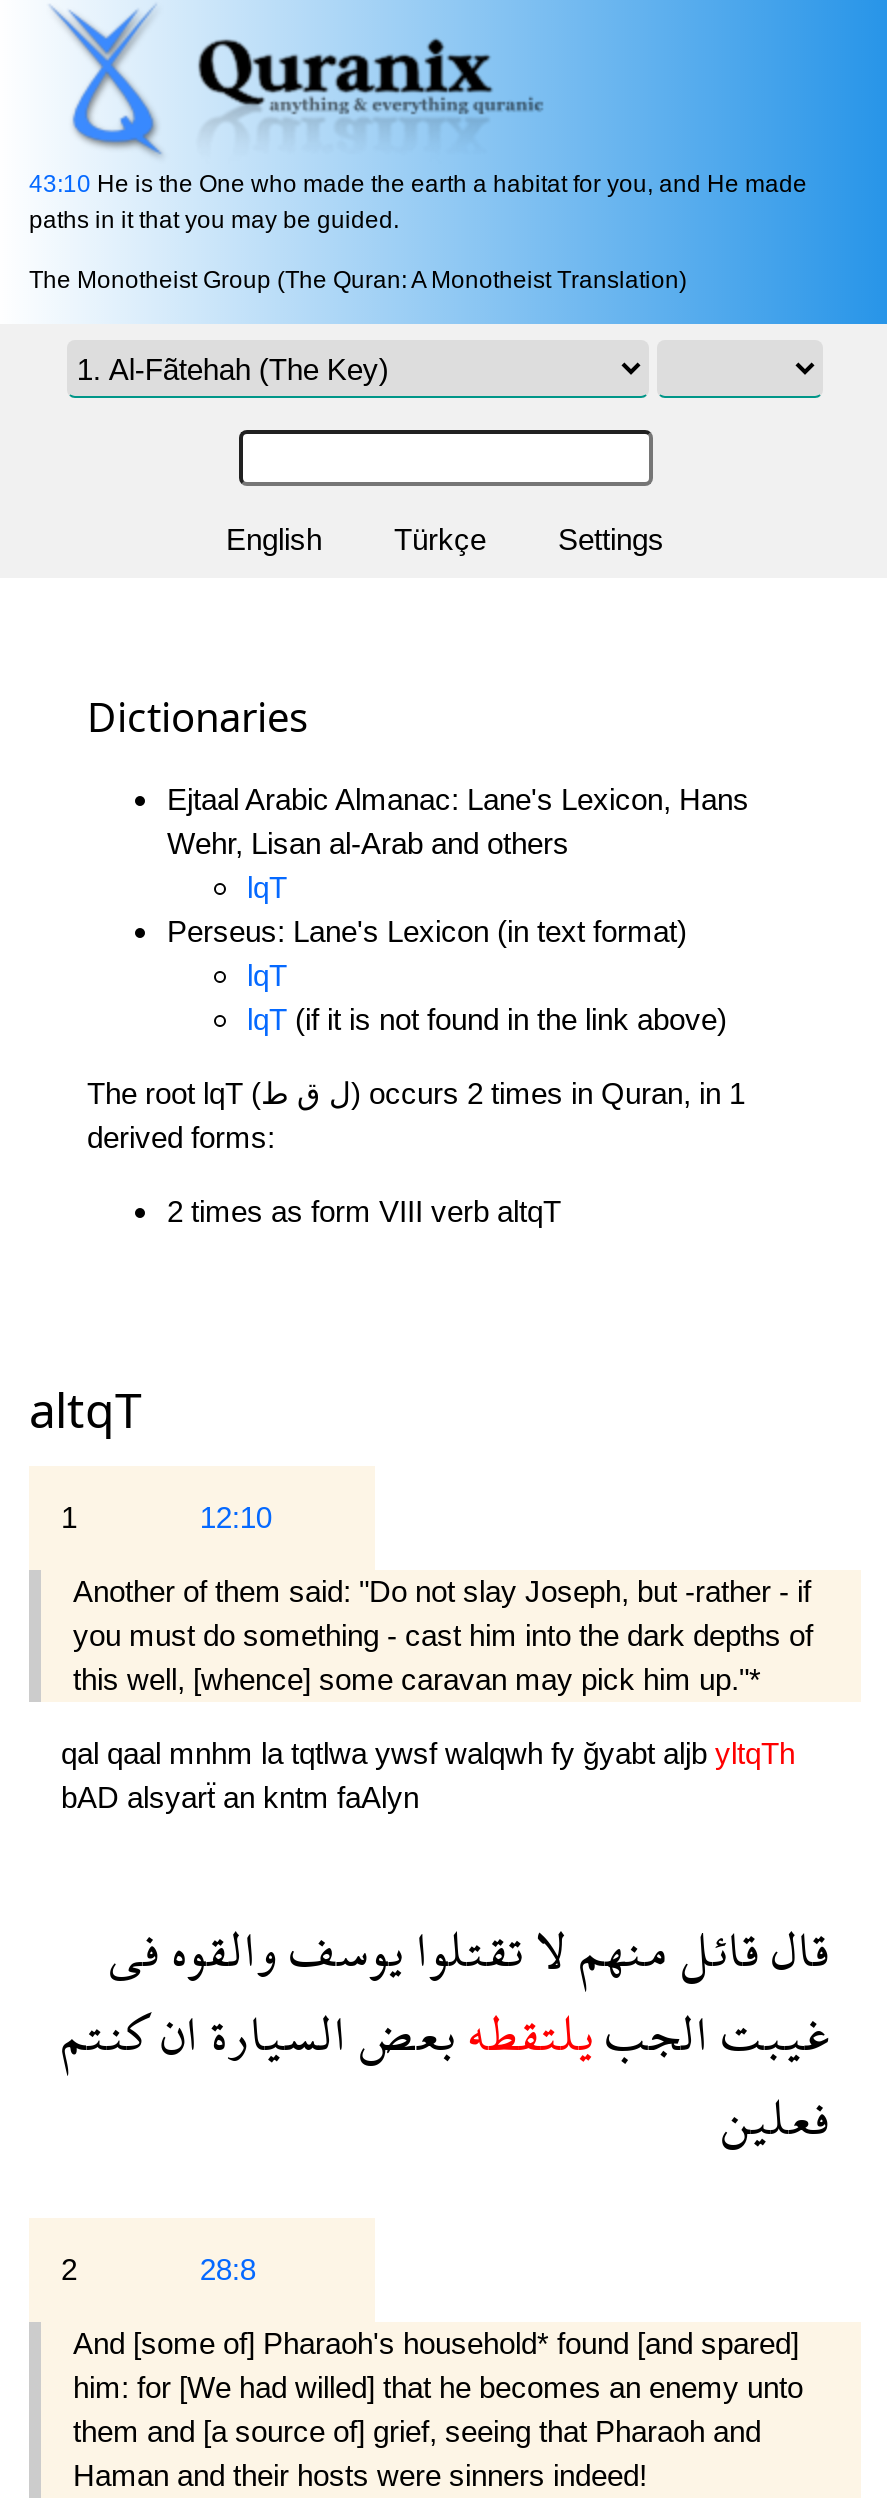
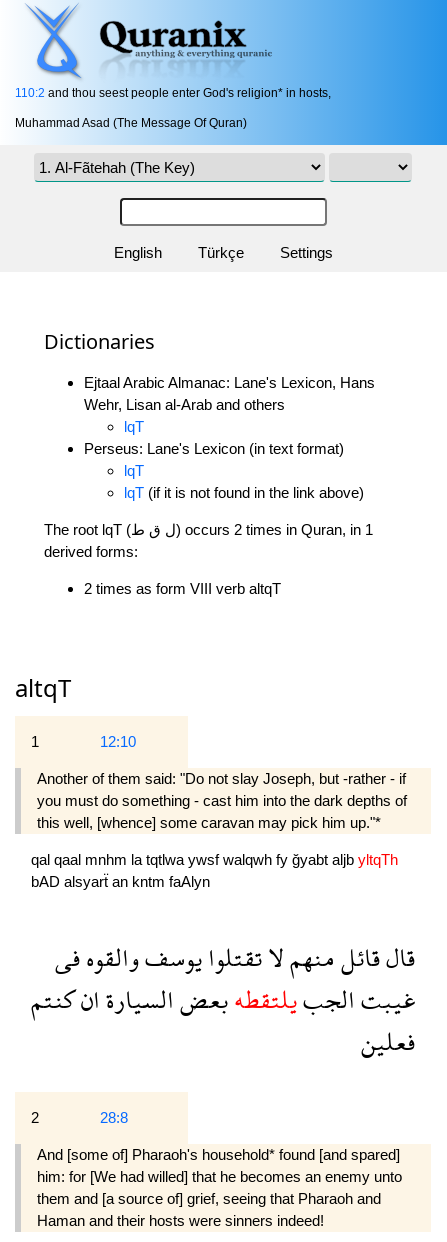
- 43:10 He is the One who made the earth a habitat for you, and He made
- paths in it that you may be guided.
+ 110:2 and thou seest people enter God's religion* in hosts,

- The Monotheist Group (The Quran: A Monotheist Translation)
+ Muhammad Asad (The Message Of Quran)
